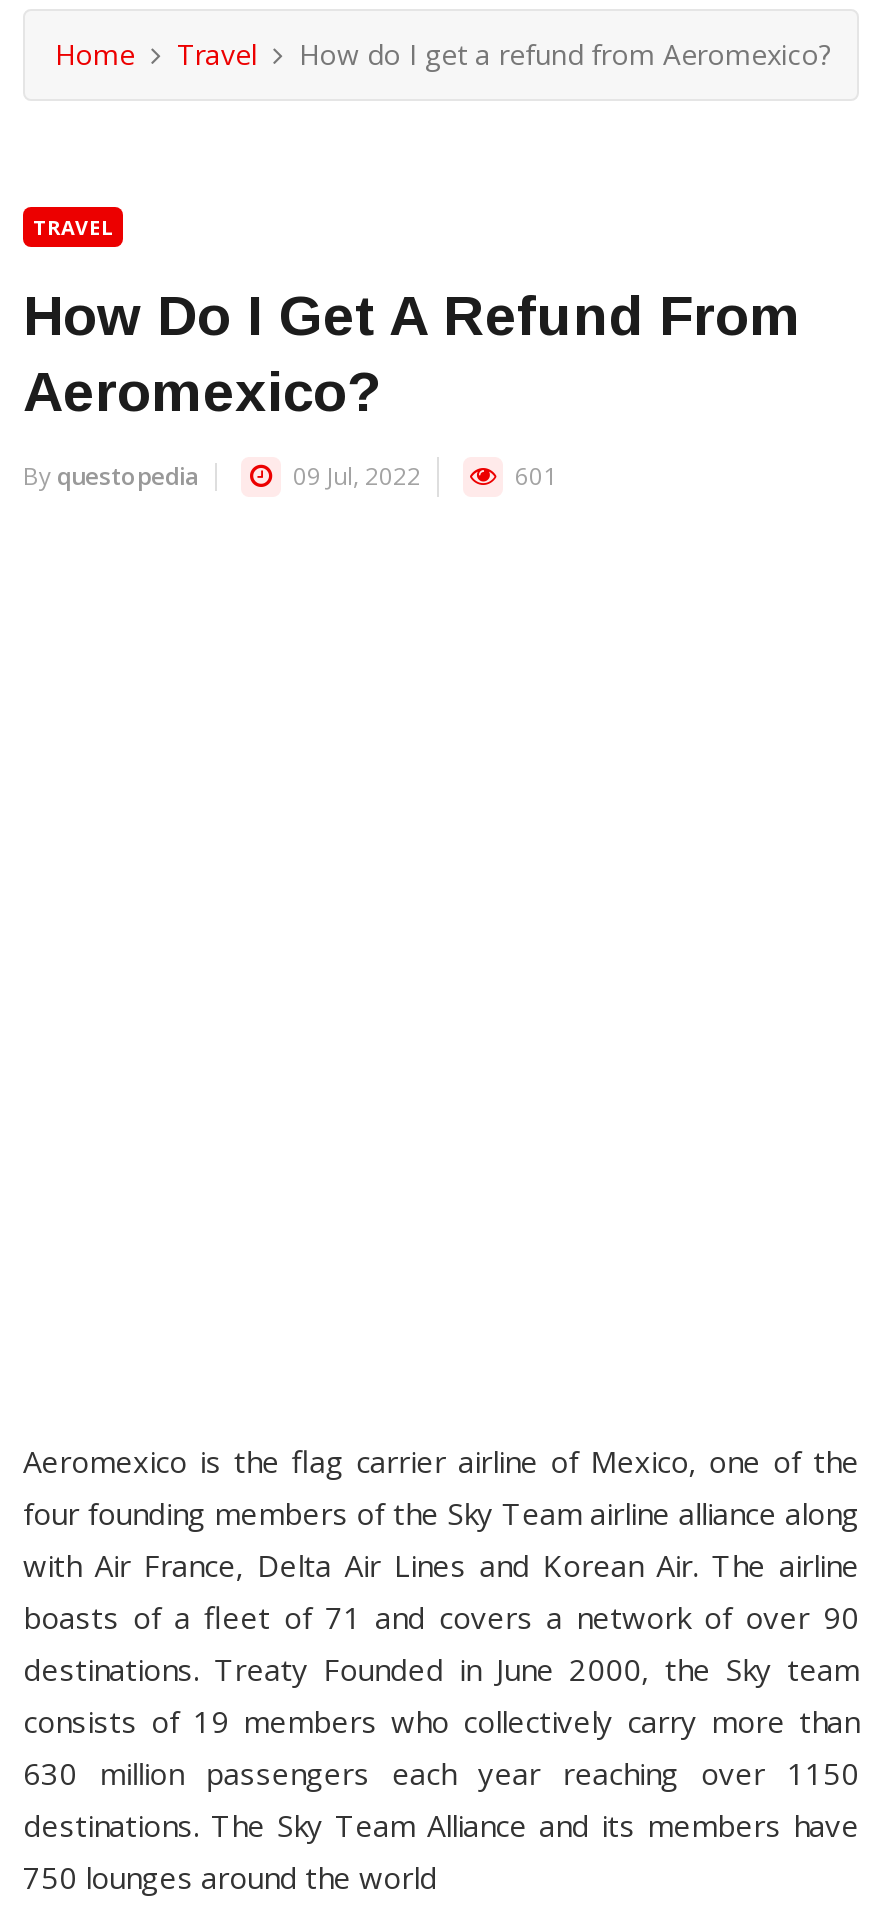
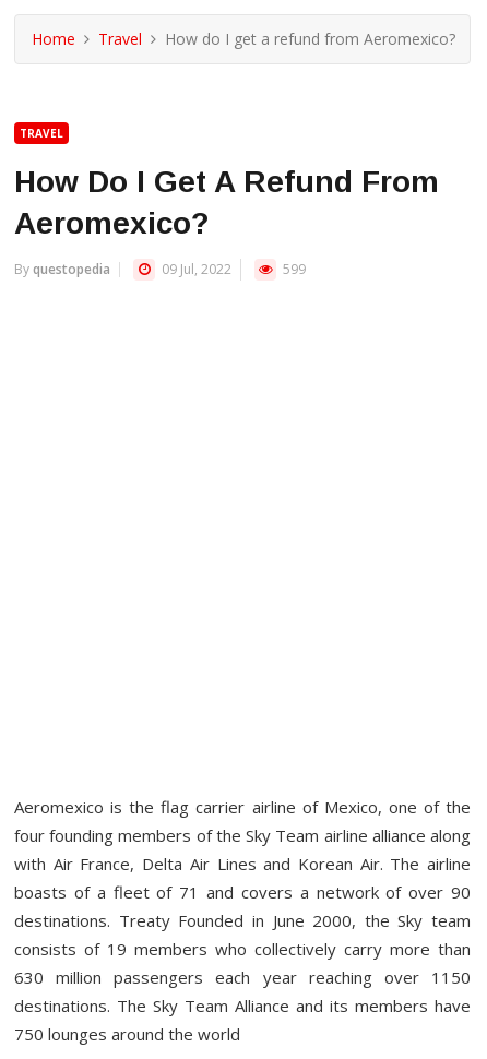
- 601
+ 599
